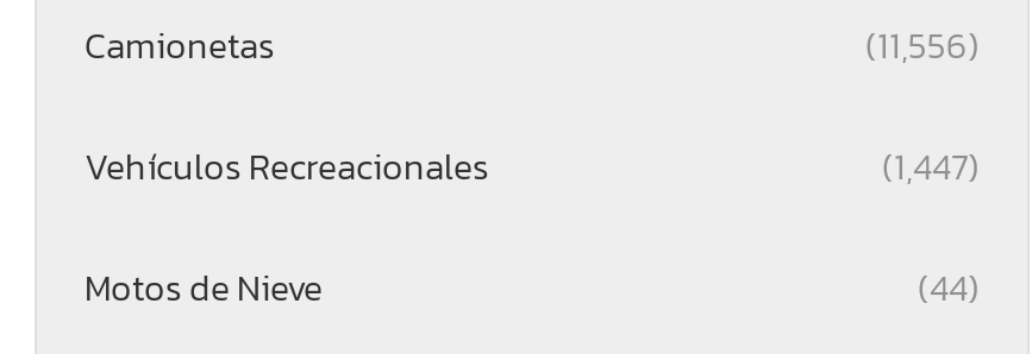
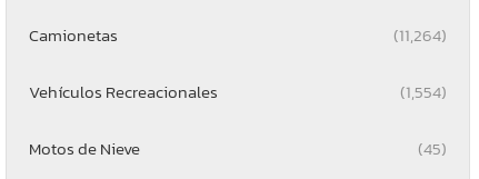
- (11,556)
+ (11,264)

- (1,447)
+ (1,554)

- (44)
+ (45)
